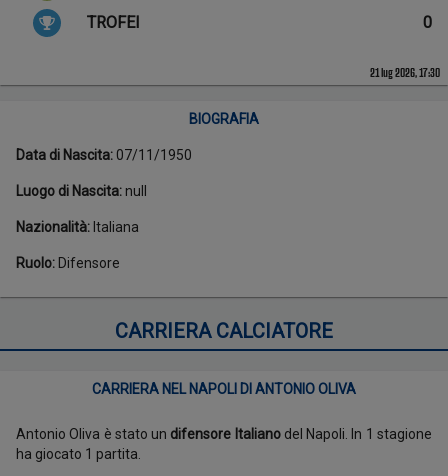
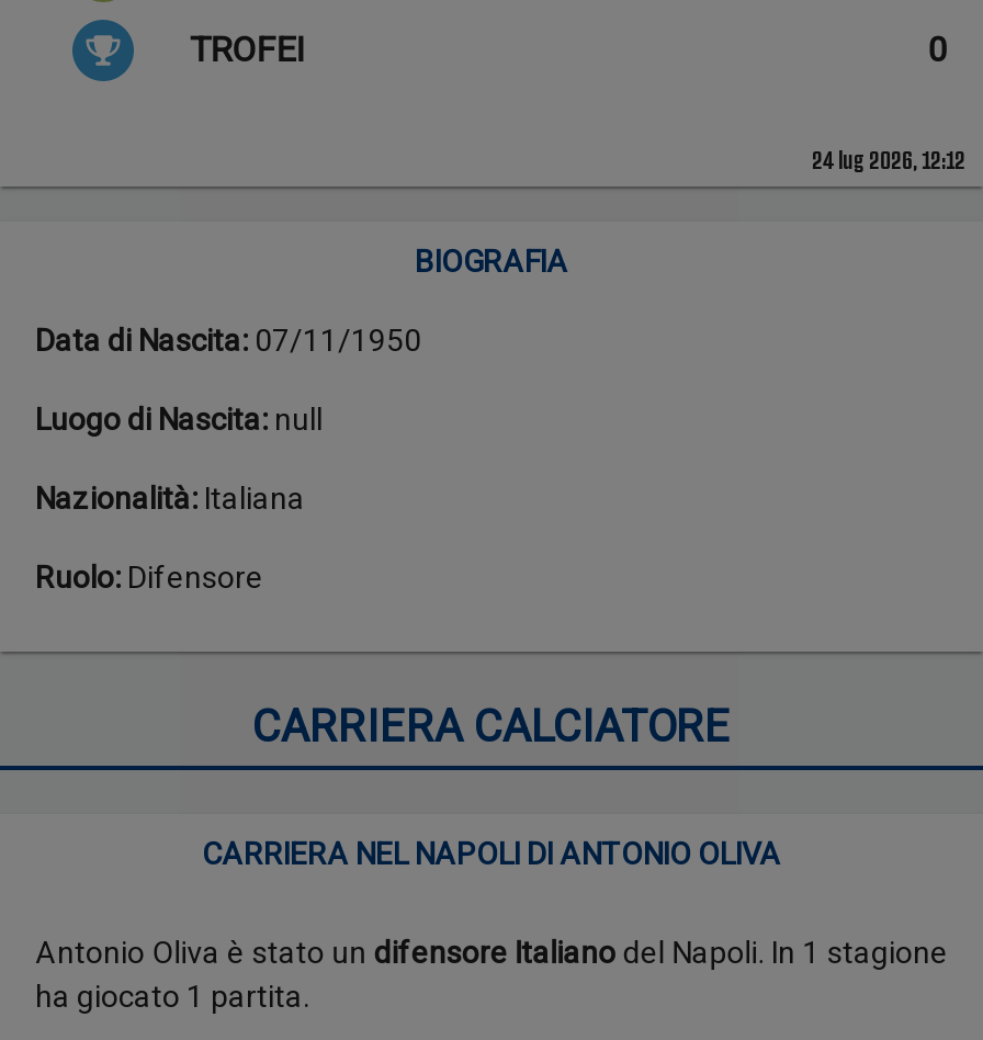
- 21 lug 2026, 17:30
+ 24 lug 2026, 12:12
